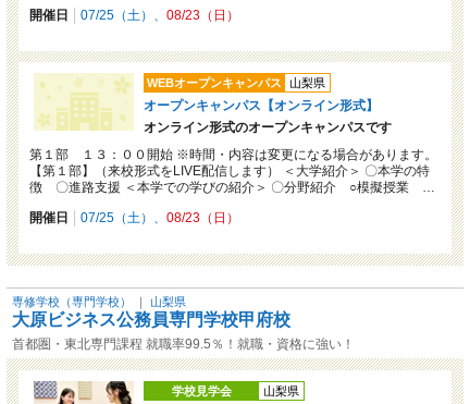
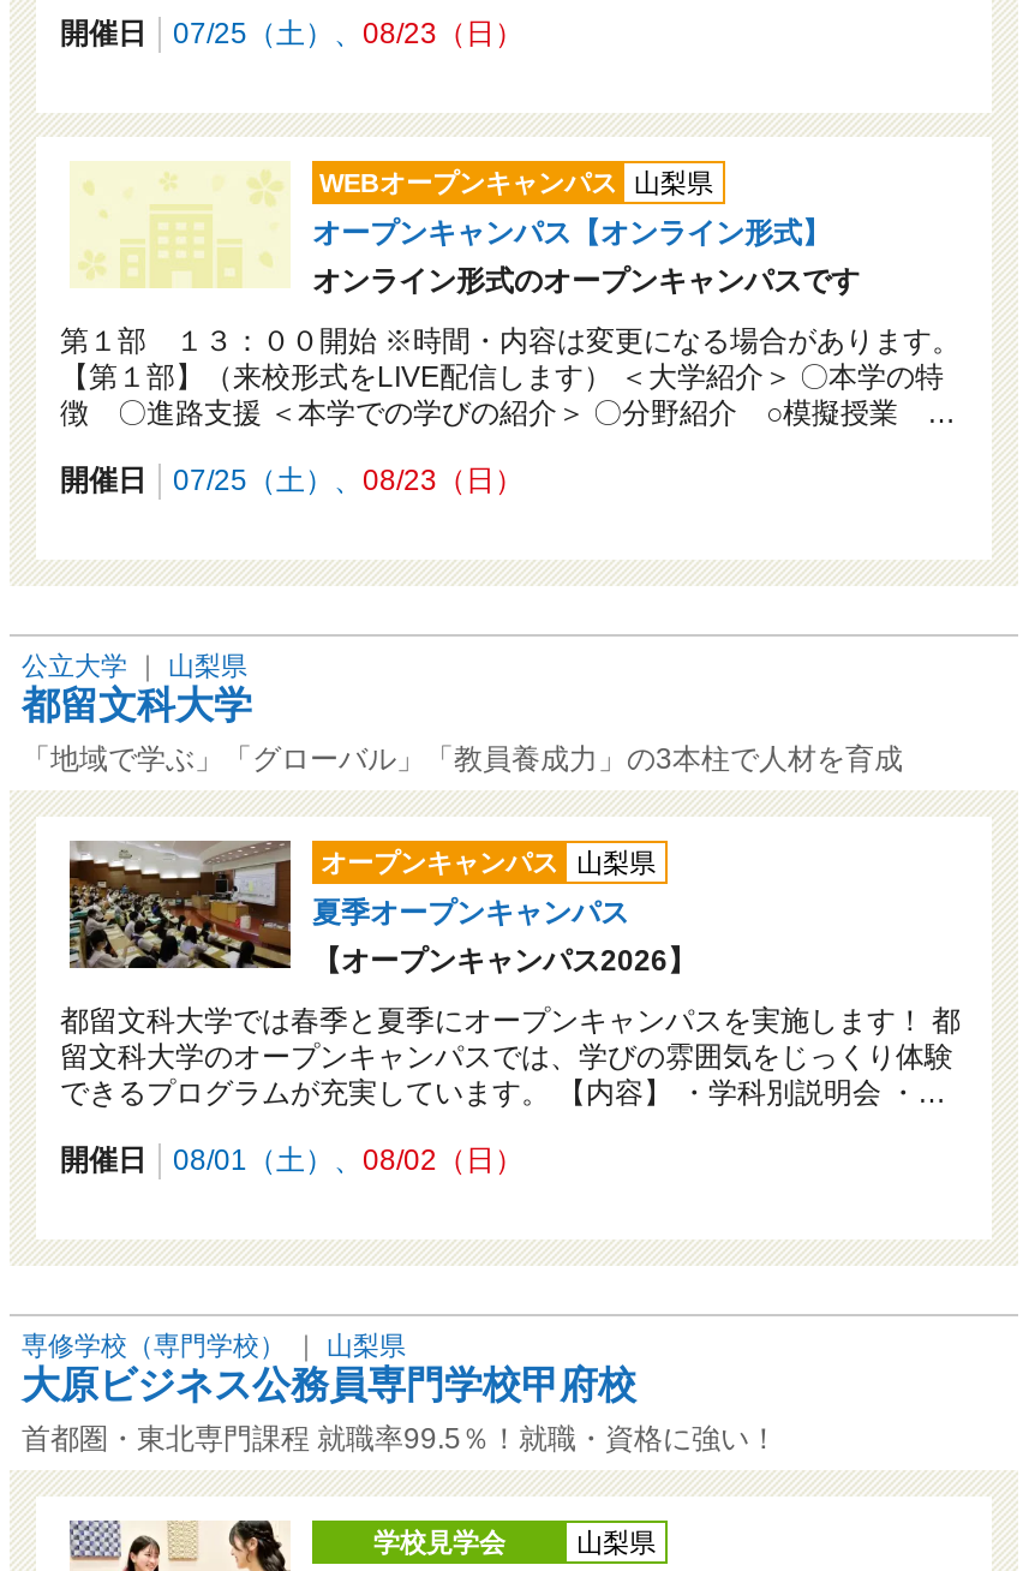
+ [image]
+ 公立大学｜山梨県
+ 都留文科大学
+ 「地域で学ぶ」「グローバル」「教員養成力」の3本柱で人材を育成
+ オープンキャンパス
+ 山梨県
+ 夏季オープンキャンパス
+ 【オープンキャンパス2026】
+ 都留文科大学では春季と夏季にオープンキャンパスを実施します！ 都
+ 留文科大学のオープンキャンパスでは、学びの雰囲気をじっくり体験
+ できるプログラムが充実しています。 【内容】 ・学科別説明会 ・…
+ 開催日
+ 08/01（土）
+ 08/02（日）
